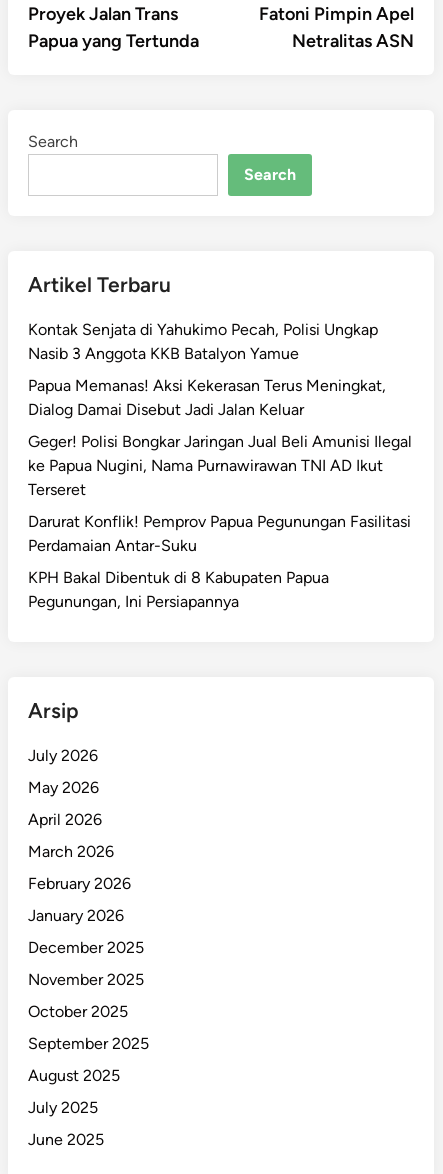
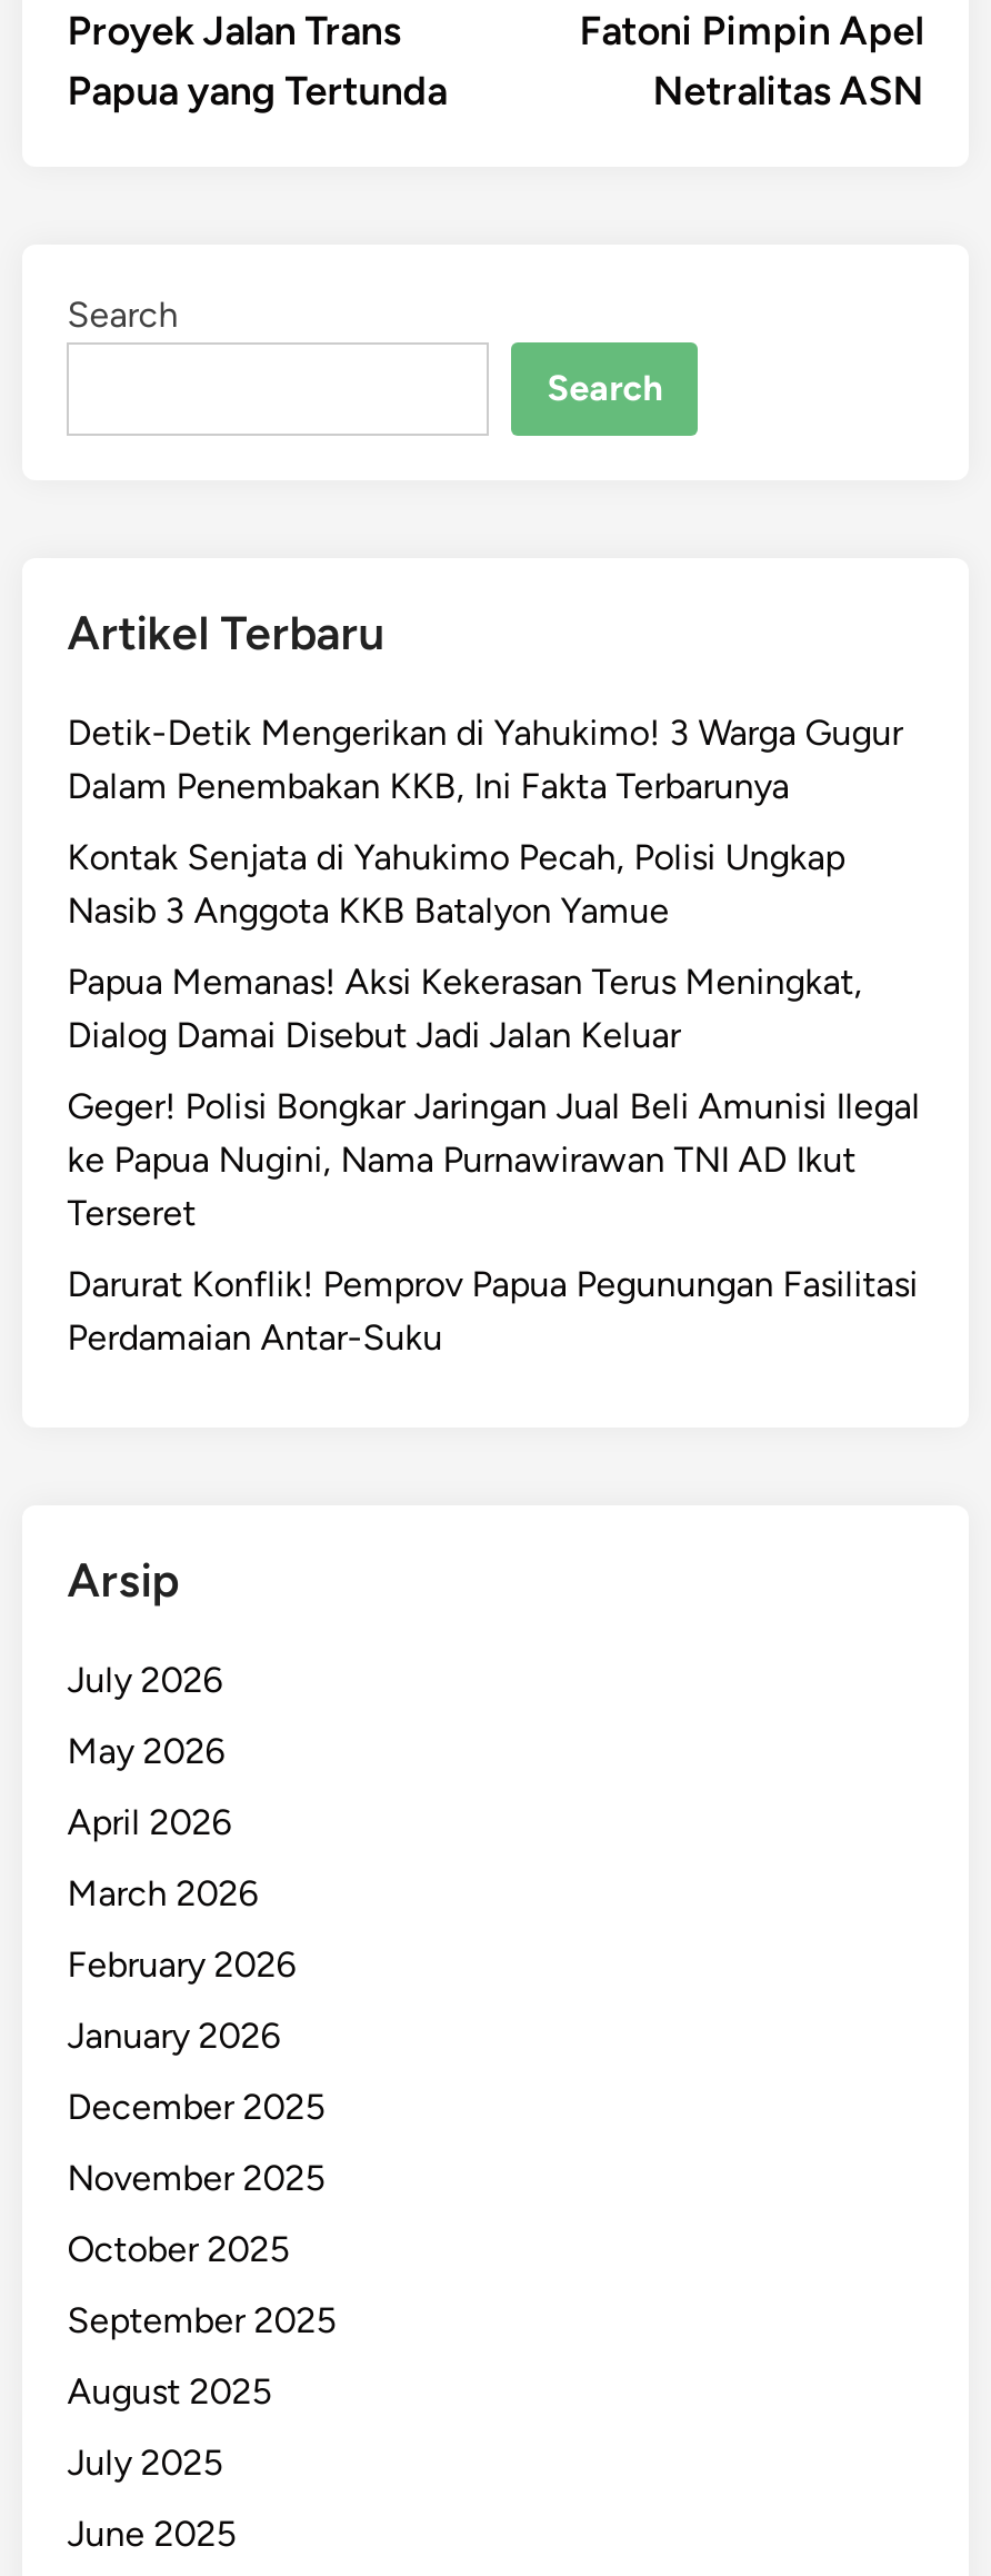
+ Detik-Detik Mengerikan di Yahukimo! 3 Warga Gugur
+ Dalam Penembakan KKB, Ini Fakta Terbarunya

moved down: Kontak Senjata di Yahukimo Pecah, Polisi Ungkap | Nasib 3 Anggota KKB Batalyon Yamue | Papua Memanas! Aksi Kekerasan Terus Meningkat, | ... | Darurat Konflik! Pemprov Papua Pegunungan Fasilitasi | Perdamaian Antar-Suku

- KPH Bakal Dibentuk di 8 Kabupaten Papua
- Pegunungan, Ini Persiapannya
